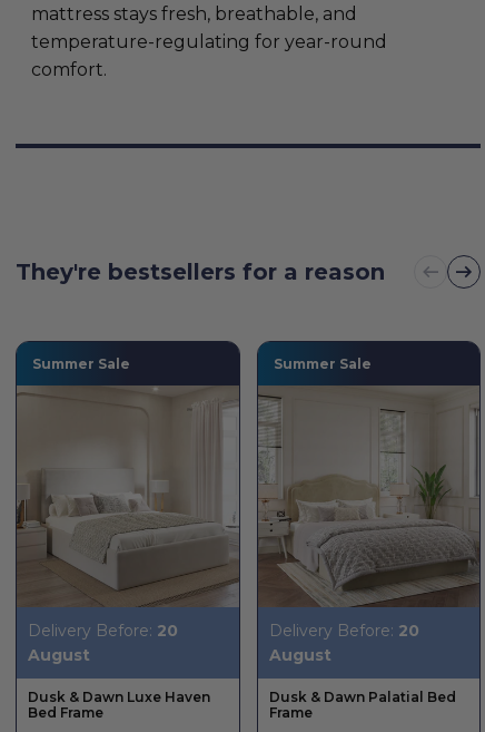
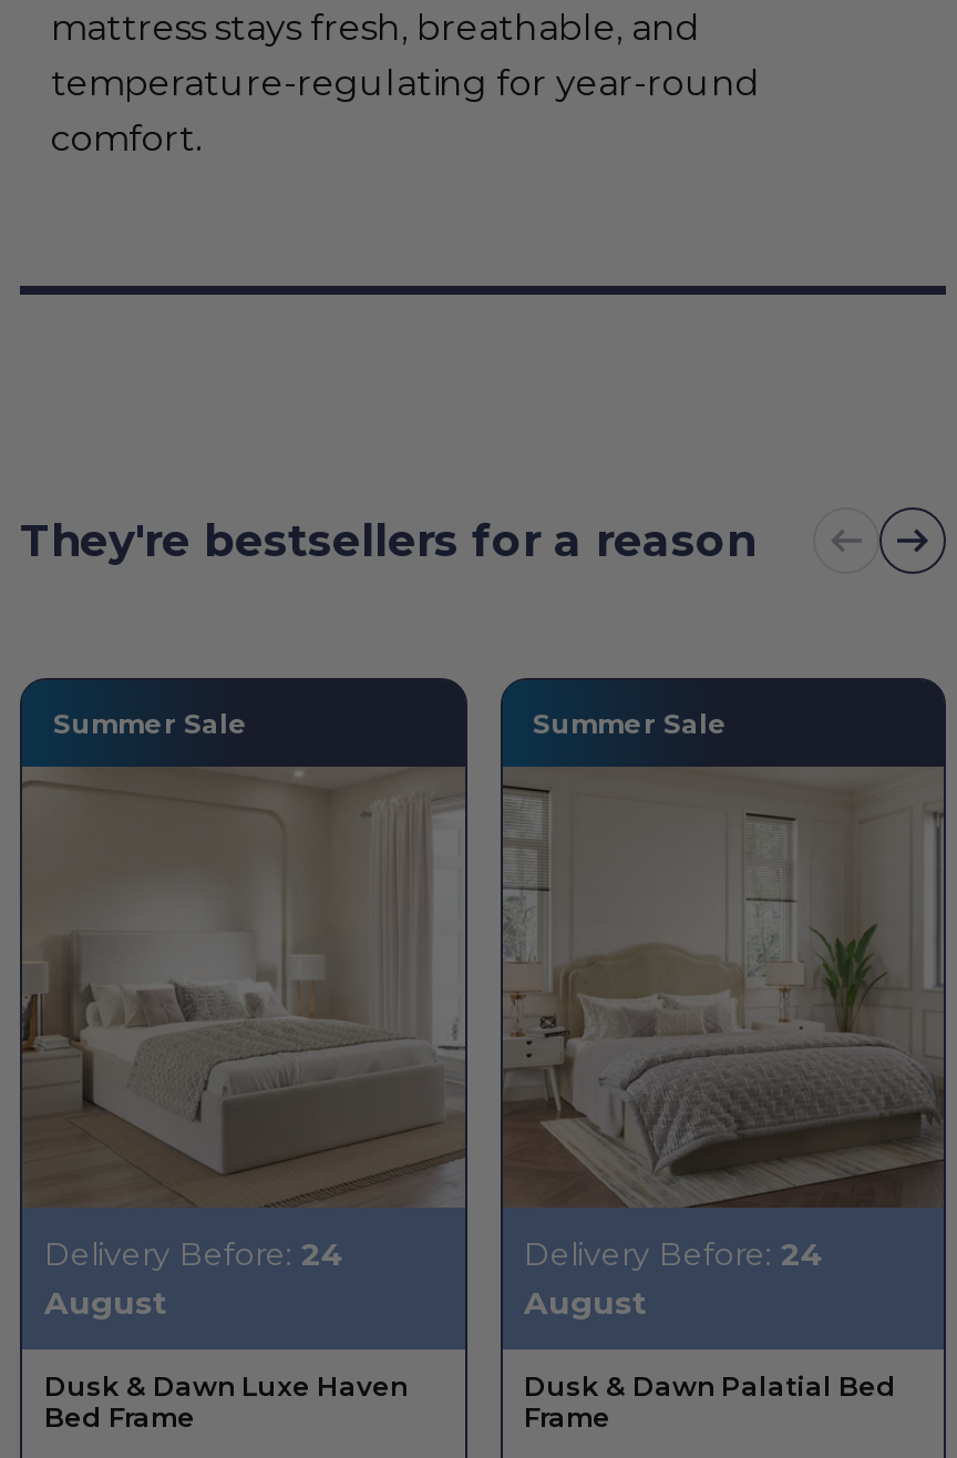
- Delivery Before: 20
+ Delivery Before: 24

- Delivery Before: 20
+ Delivery Before: 24
